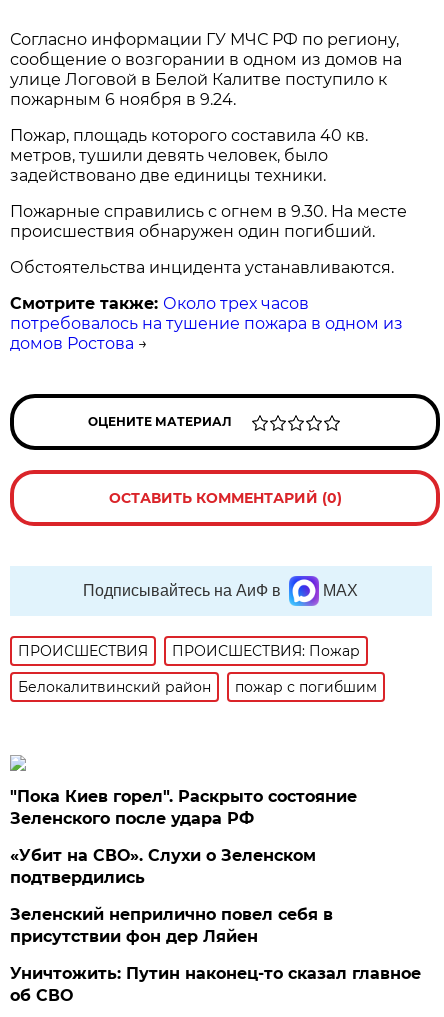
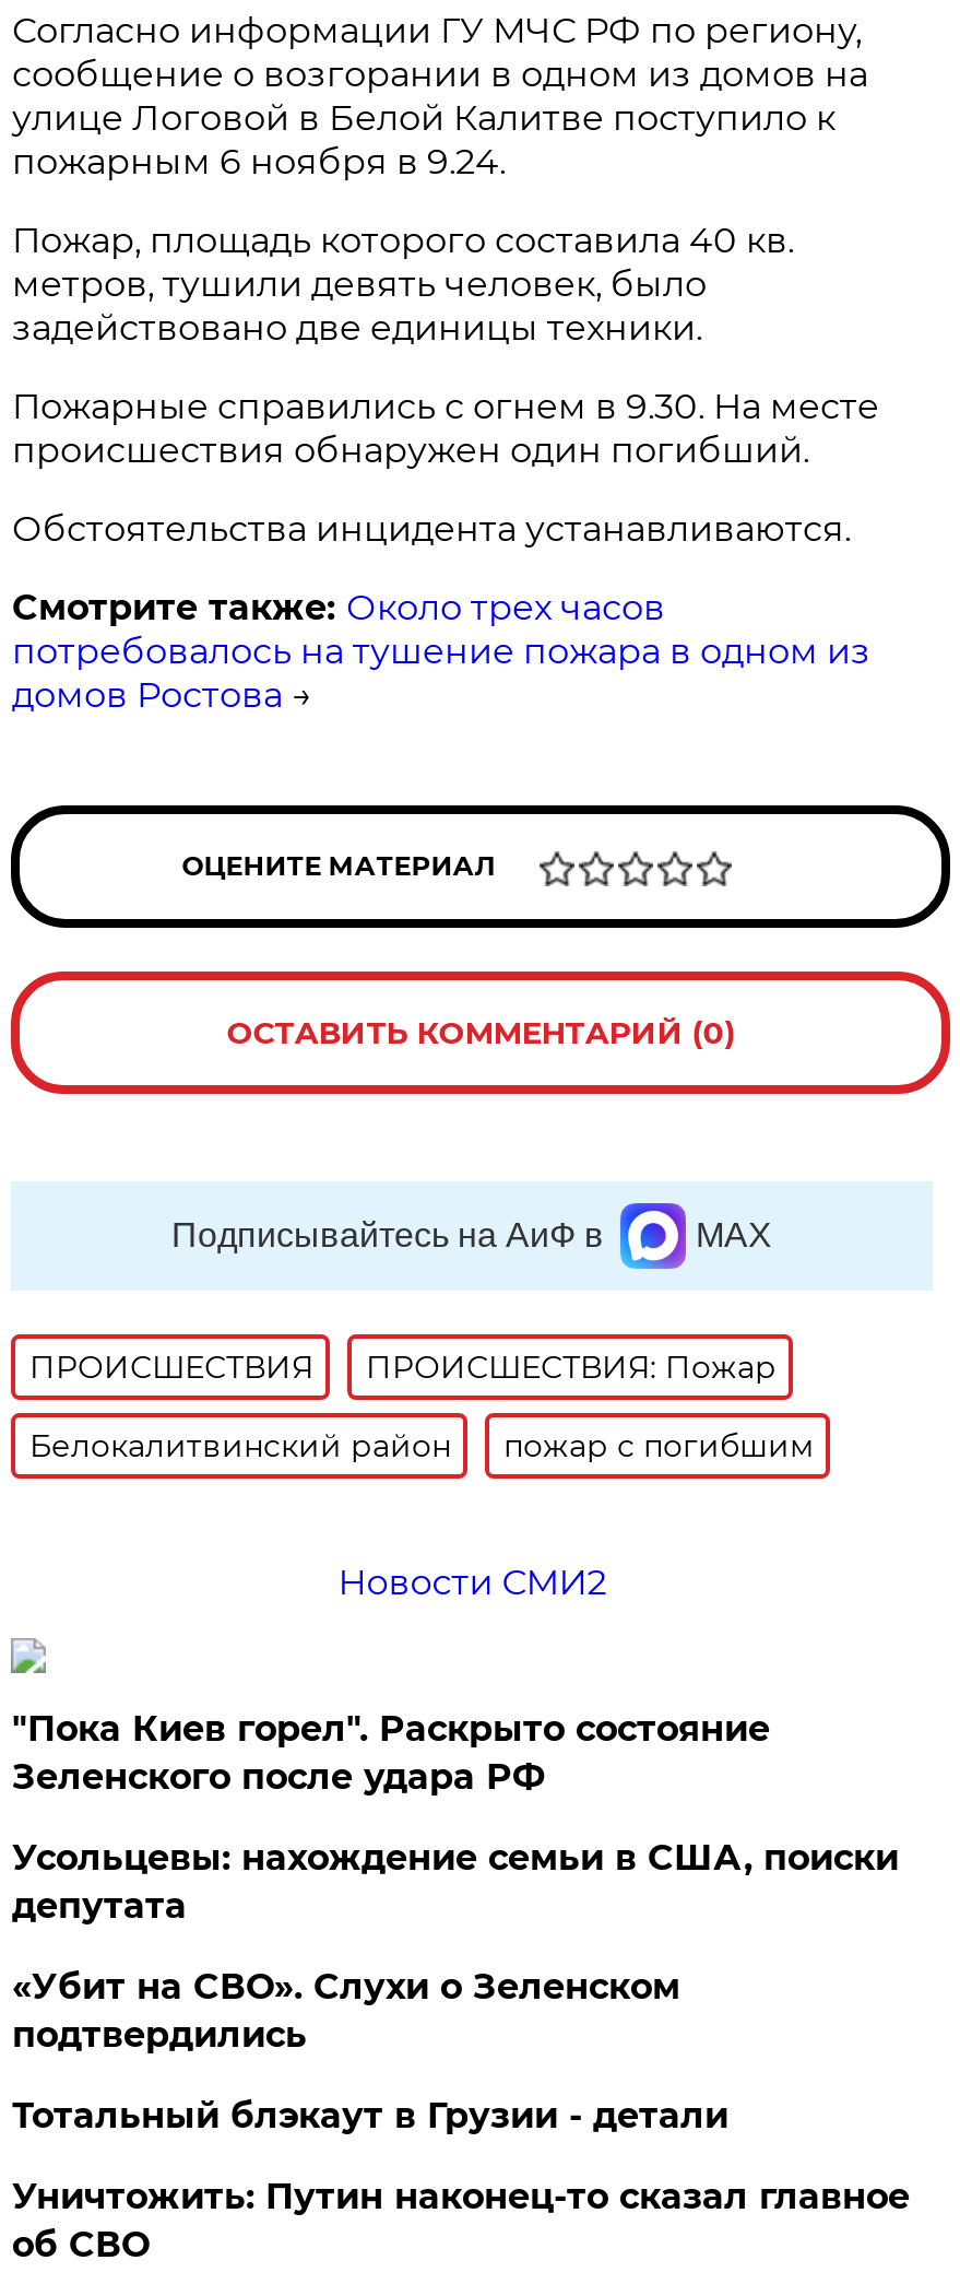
+ Новости СМИ2

+ Усольцевы: нахождение семьи в США, поиски
+ депутата

moved down: «Убит на СВО». Слухи о Зеленском | подтвердились

- Зеленский неприлично повел cебя в
- присутствии фон дер Ляйен
+ Тотальный блэкаут в Грузии - детали
